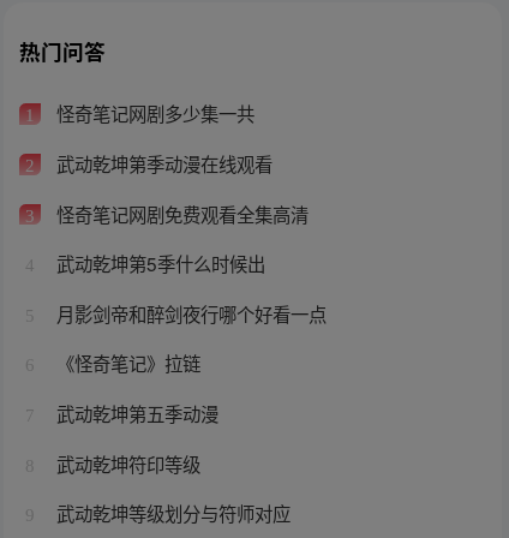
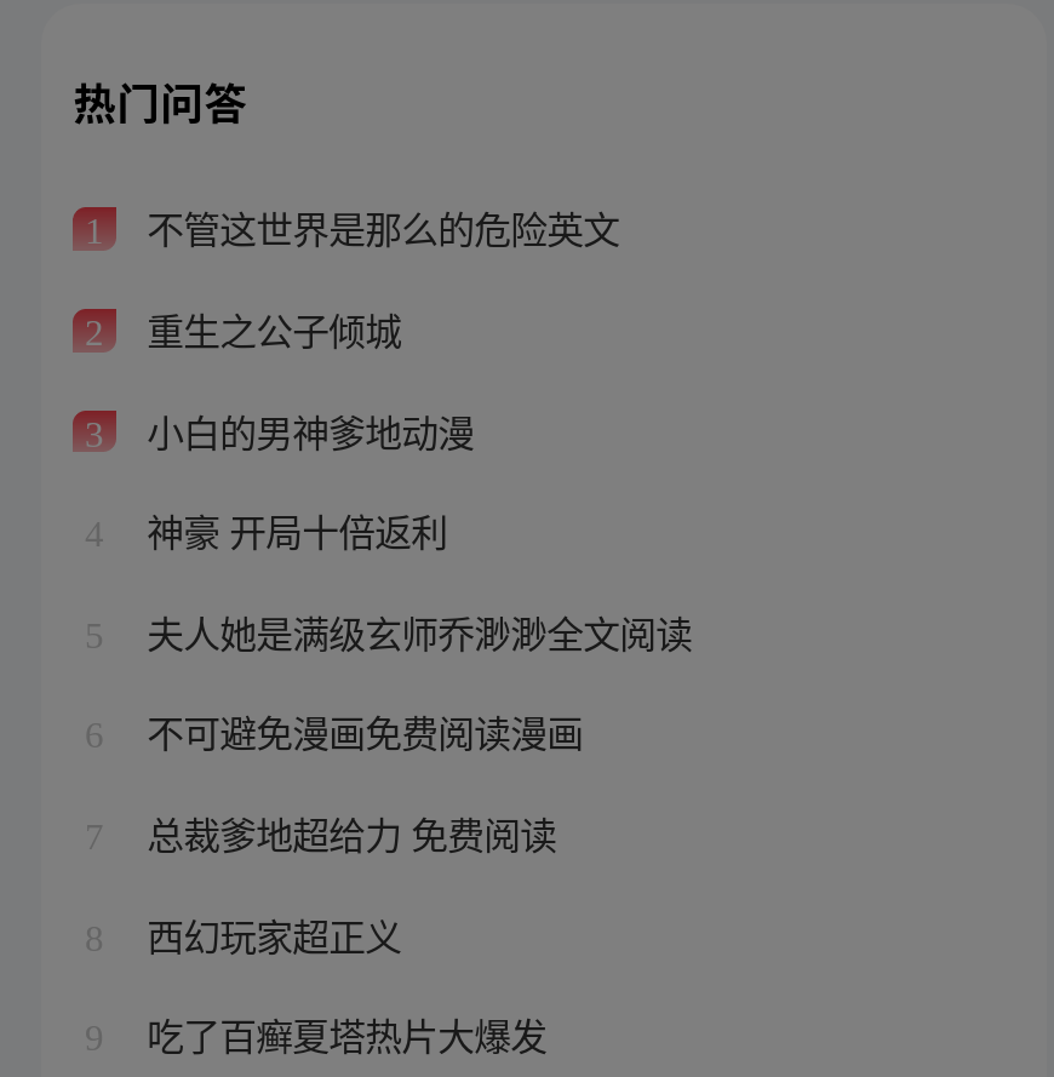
- 怪奇笔记网剧多少集一共
+ 不管这世界是那么的危险英文

- 武动乾坤第季动漫在线观看
+ 重生之公子倾城

- 怪奇笔记网剧免费观看全集高清
+ 小白的男神爹地动漫

- 武动乾坤第5季什么时候出
+ 神豪 开局十倍返利

- 月影剑帝和醉剑夜行哪个好看一点
+ 夫人她是满级玄师乔渺渺全文阅读

- 《怪奇笔记》拉链
+ 不可避免漫画免费阅读漫画

- 武动乾坤第五季动漫
+ 总裁爹地超给力 免费阅读

- 武动乾坤符印等级
+ 西幻玩家超正义

- 武动乾坤等级划分与符师对应
+ 吃了百癣夏塔热片大爆发
